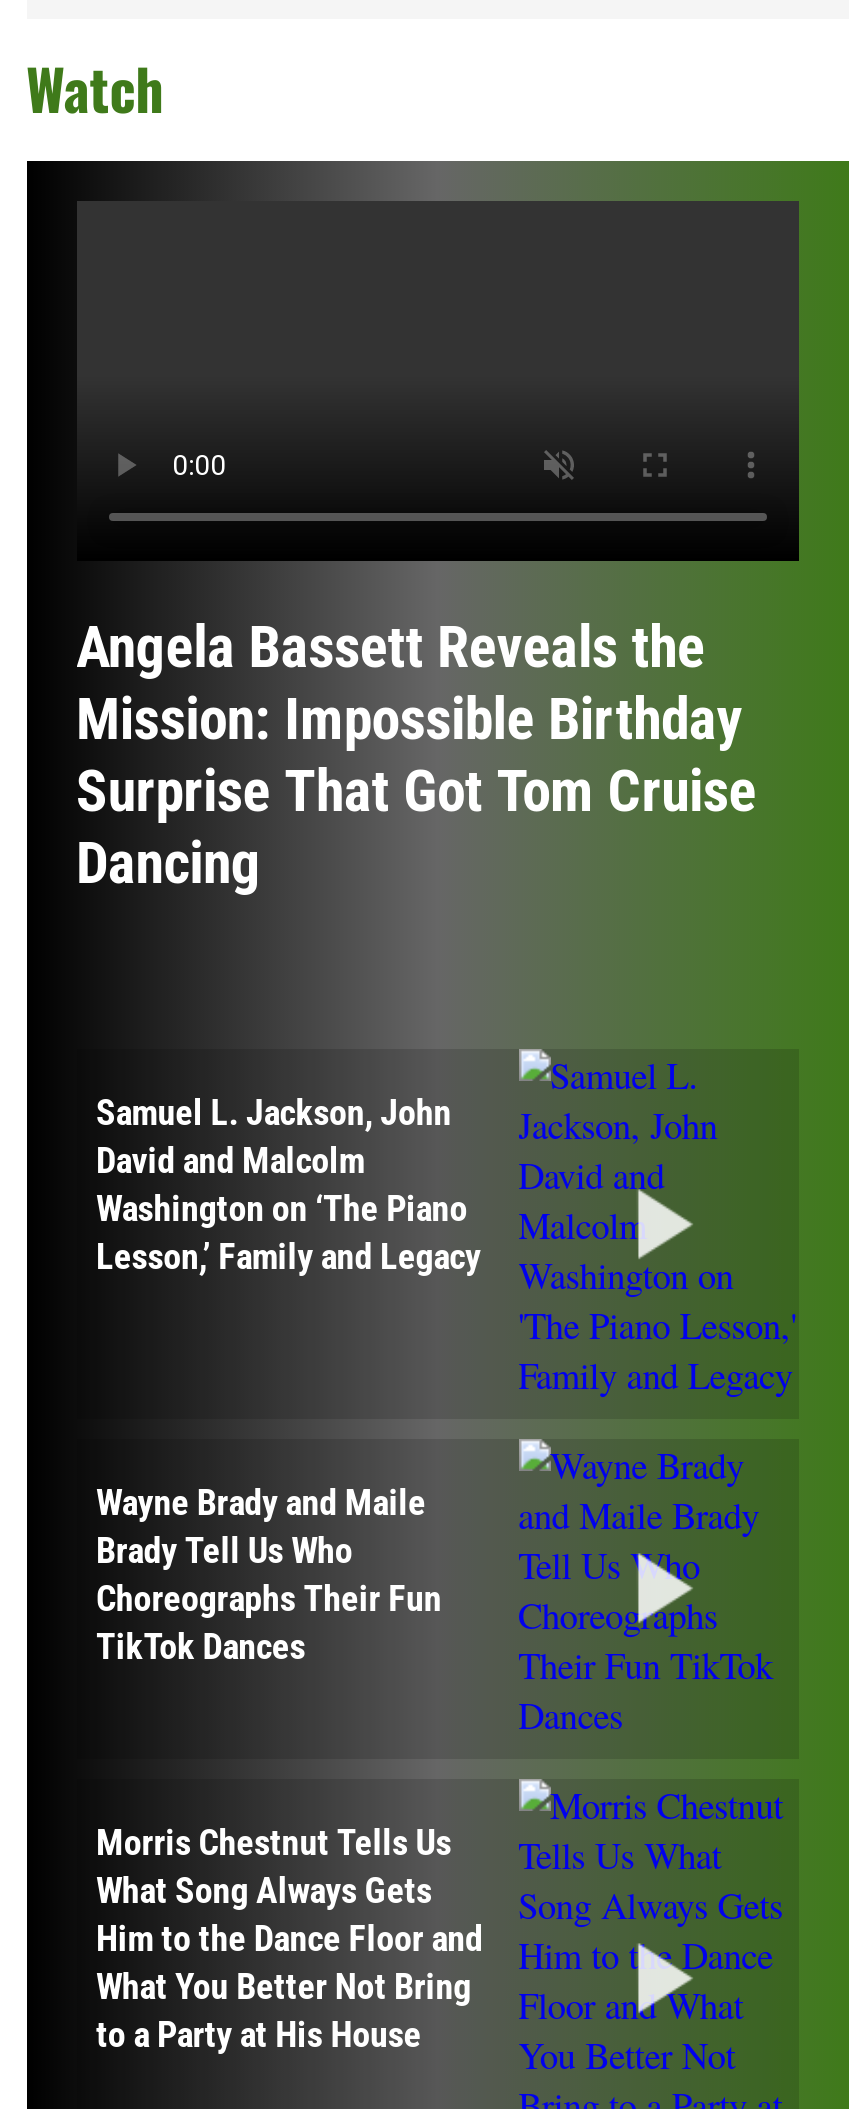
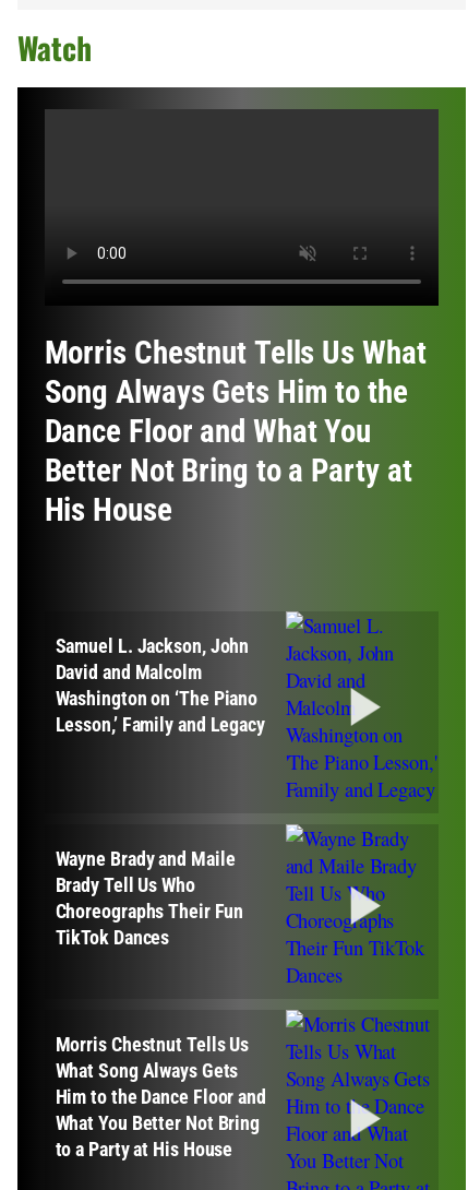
- Angela Bassett Reveals the
- Mission: Impossible Birthday
- Surprise That Got Tom Cruise
- Dancing
+ Morris Chestnut Tells Us What
+ Song Always Gets Him to the
+ Dance Floor and What You
+ Better Not Bring to a Party at
+ His House
